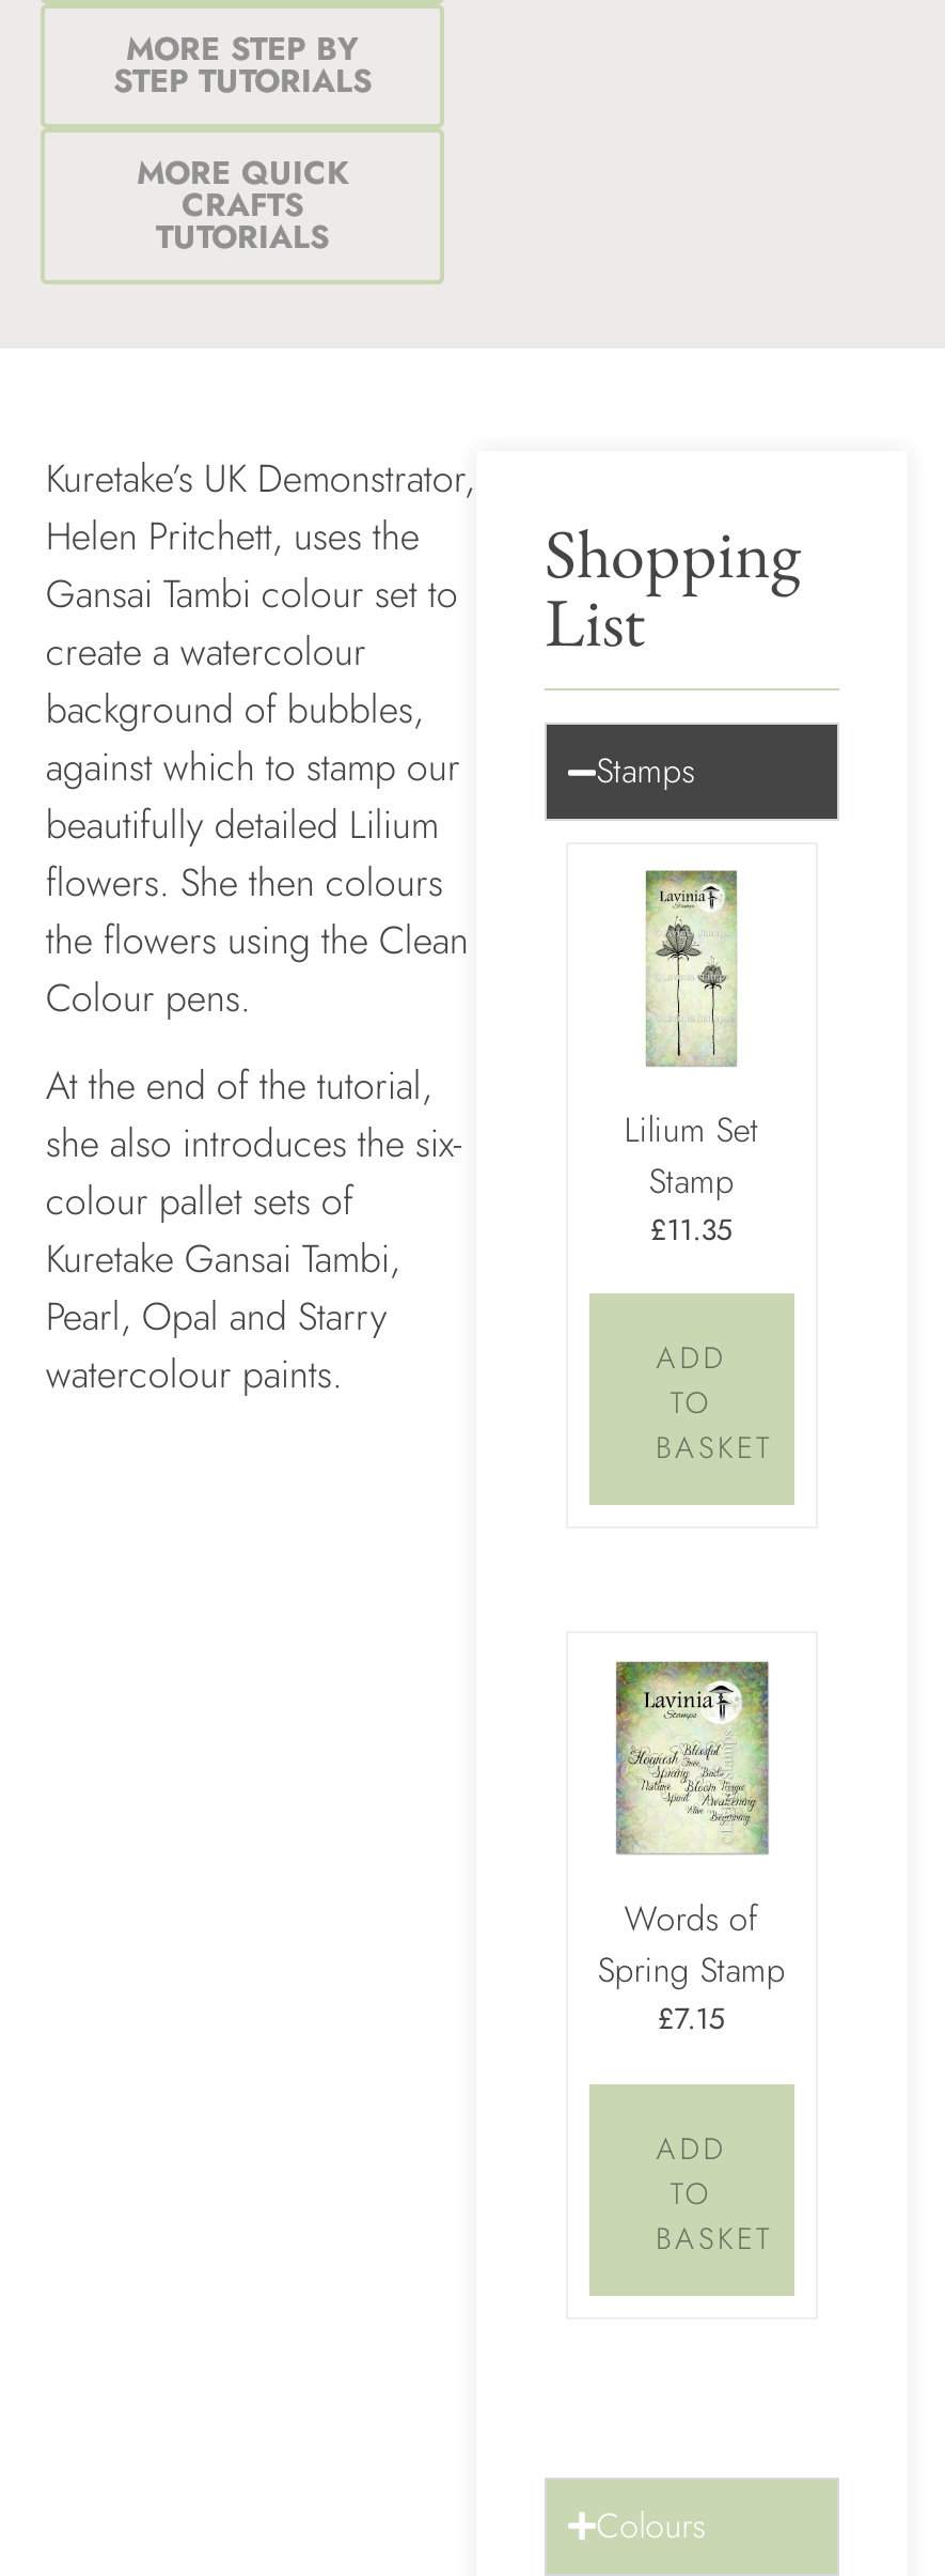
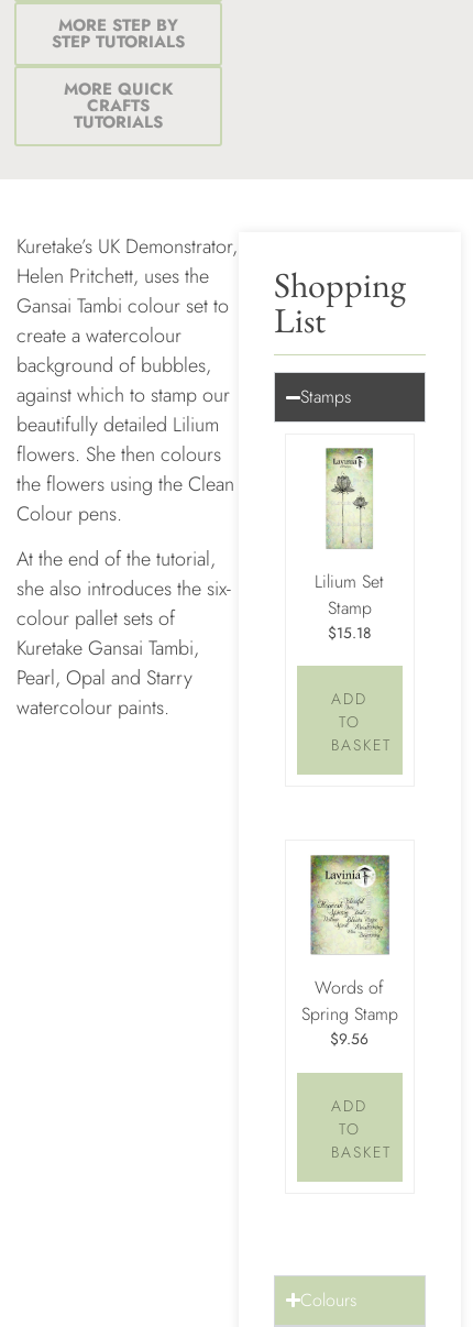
- £11.35
+ $15.18

- £7.15
+ $9.56
